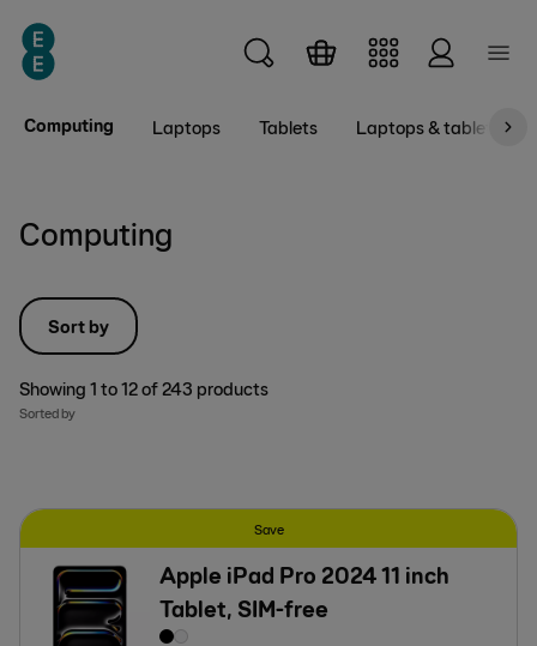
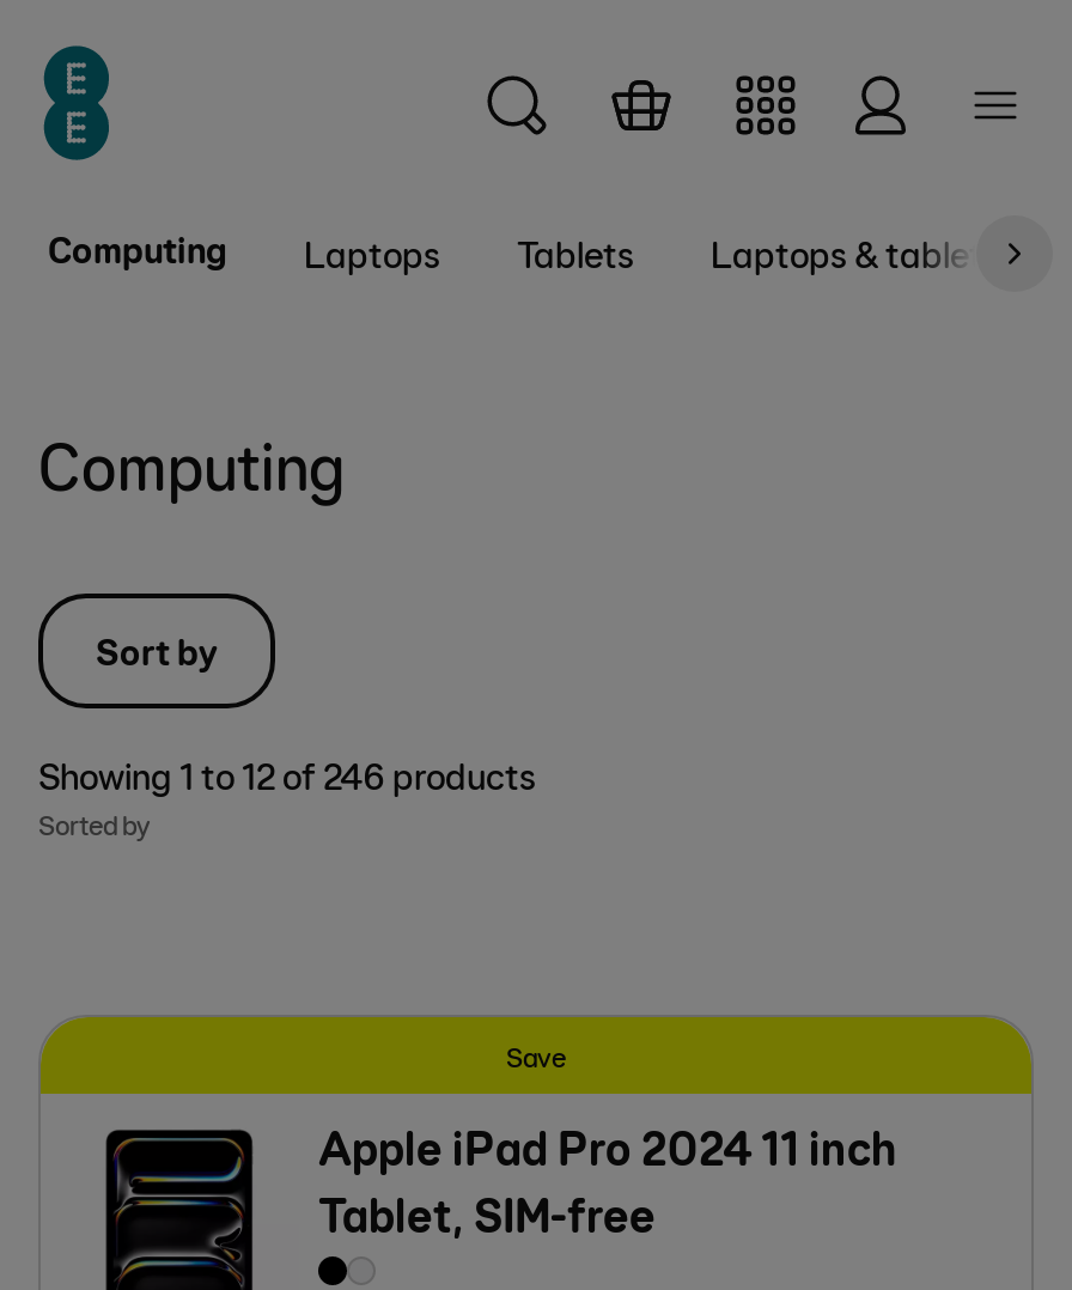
- Showing 1 to 12 of 243 products
+ Showing 1 to 12 of 246 products
